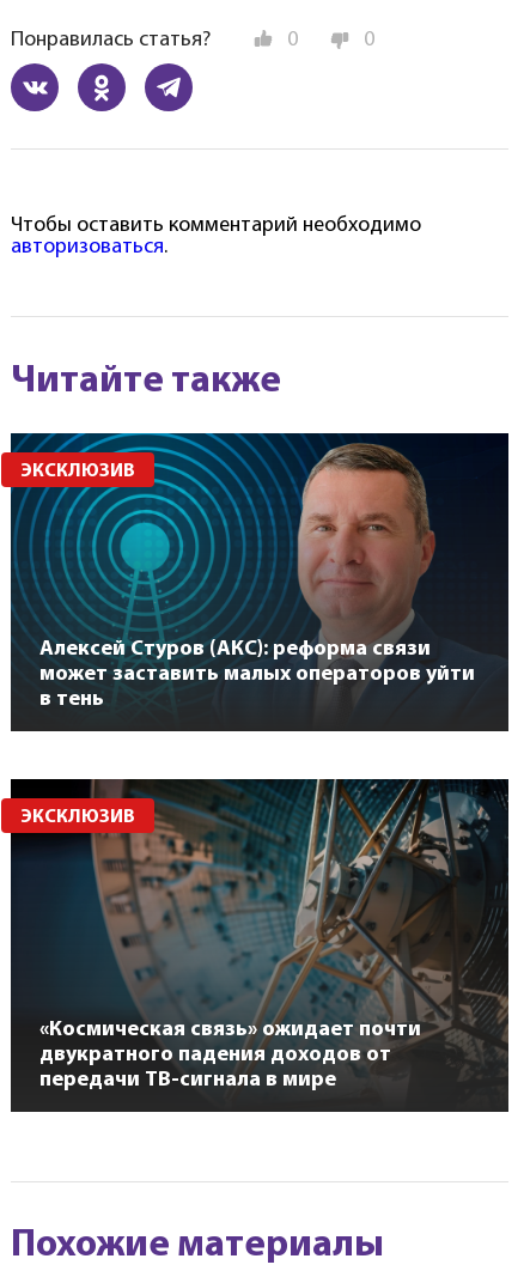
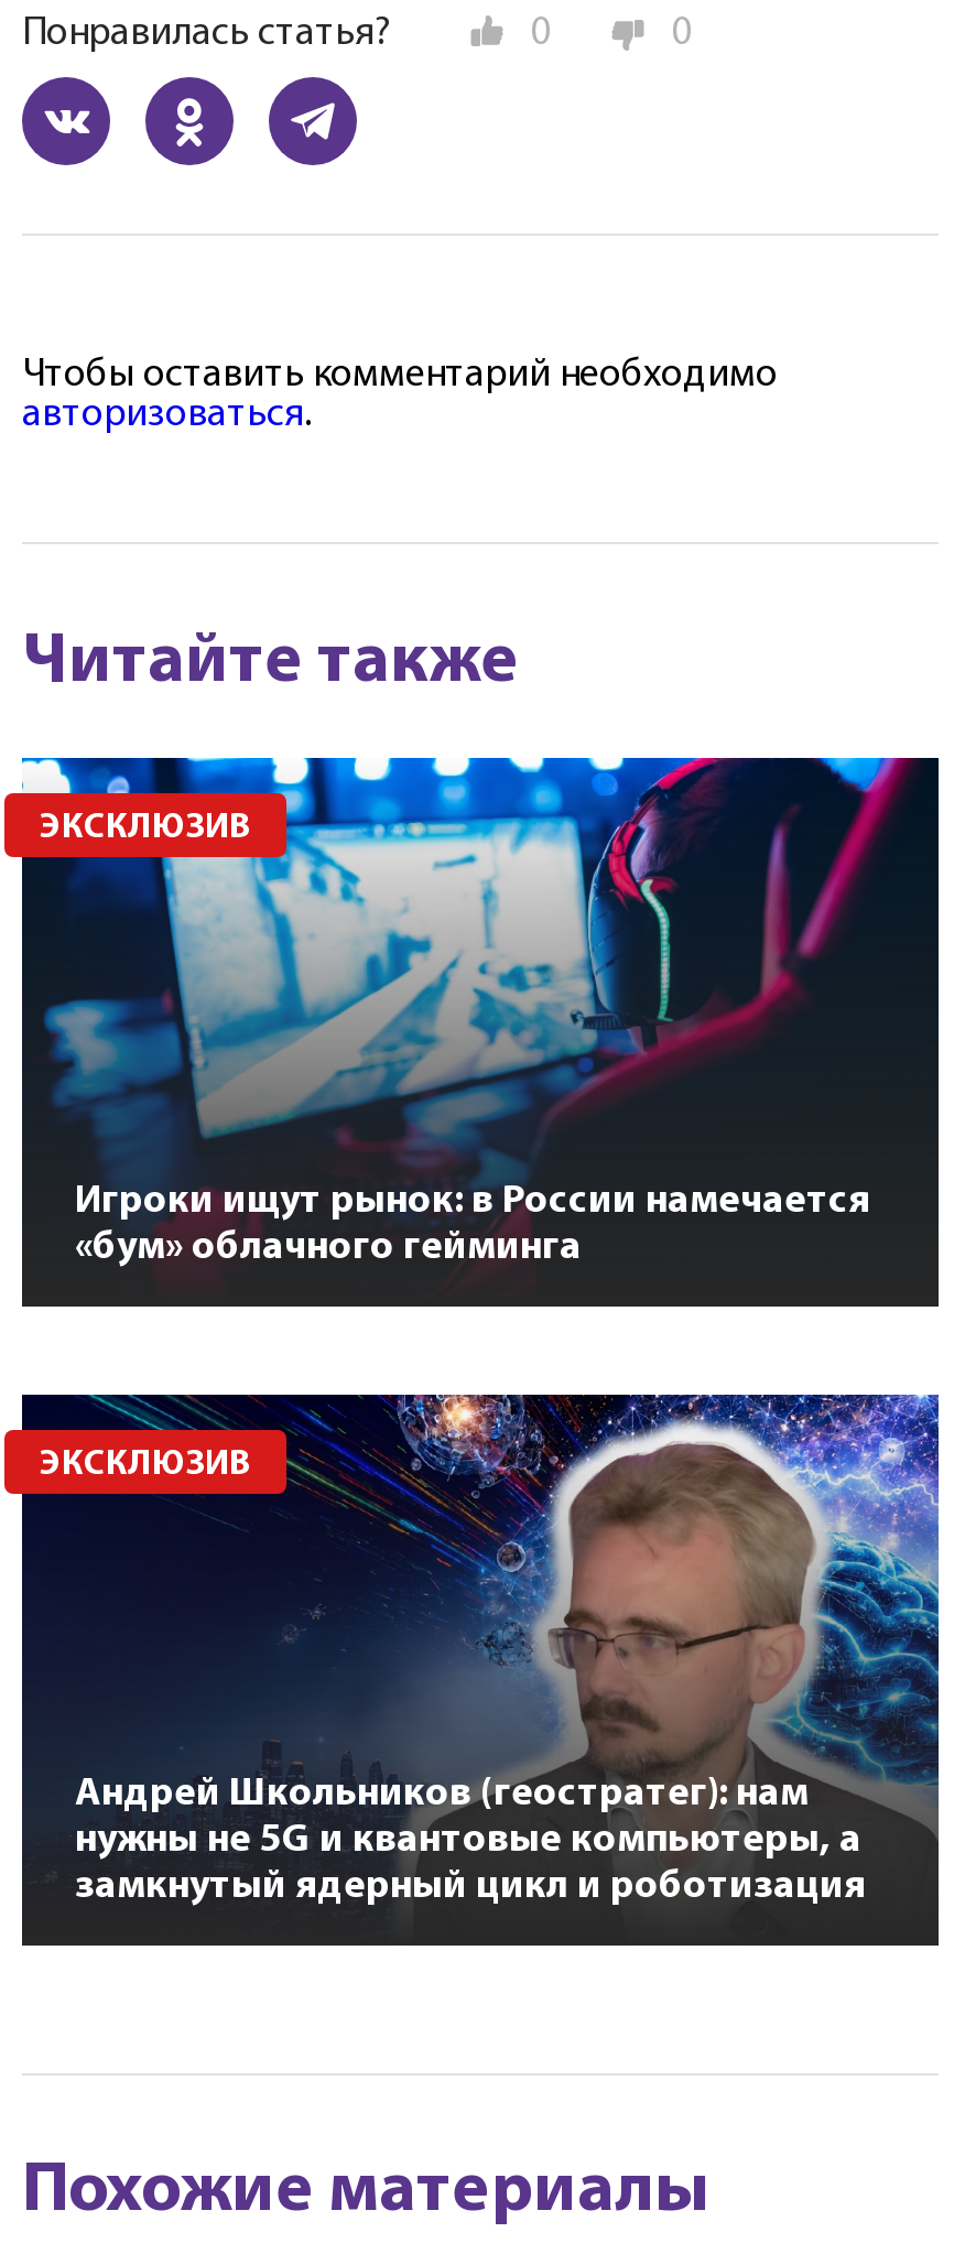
- [image]
- Алексей Стуров (АКС): реформа связи
- может заставить малых операторов уйти
- в тень
+ [image]
+ Игроки ищут рынок: в России намечается
+ «бум» облачного гейминга

- [image]
- «Космическая связь» ожидает почти
- двукратного падения доходов от
- передачи ТВ-сигнала в мире
+ [image]
+ Андрей Школьников (геостратег): нам
+ нужны не 5G и квантовые компьютеры, а
+ замкнутый ядерный цикл и роботизация
